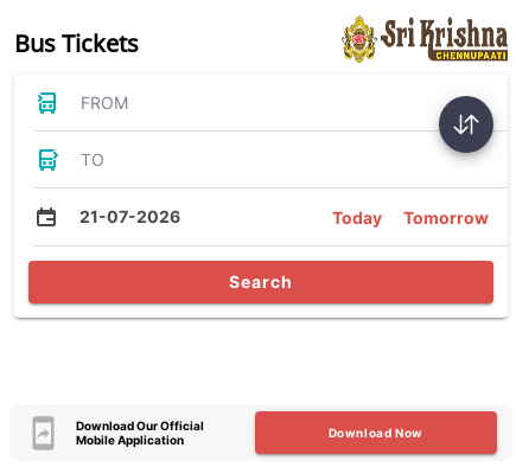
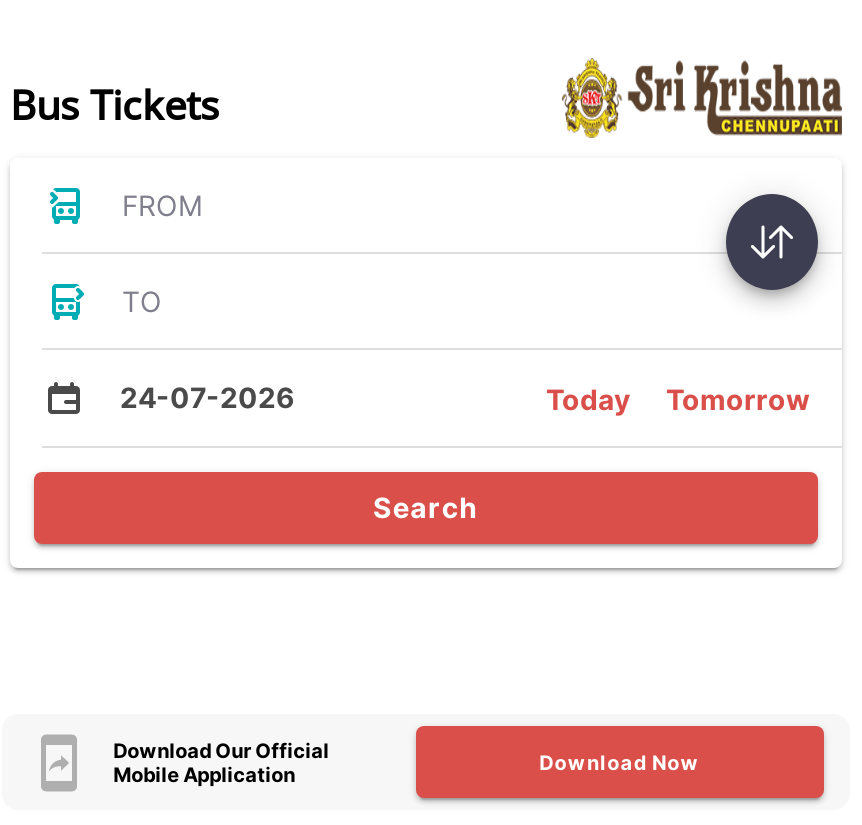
- 21-07-2026
+ 24-07-2026
